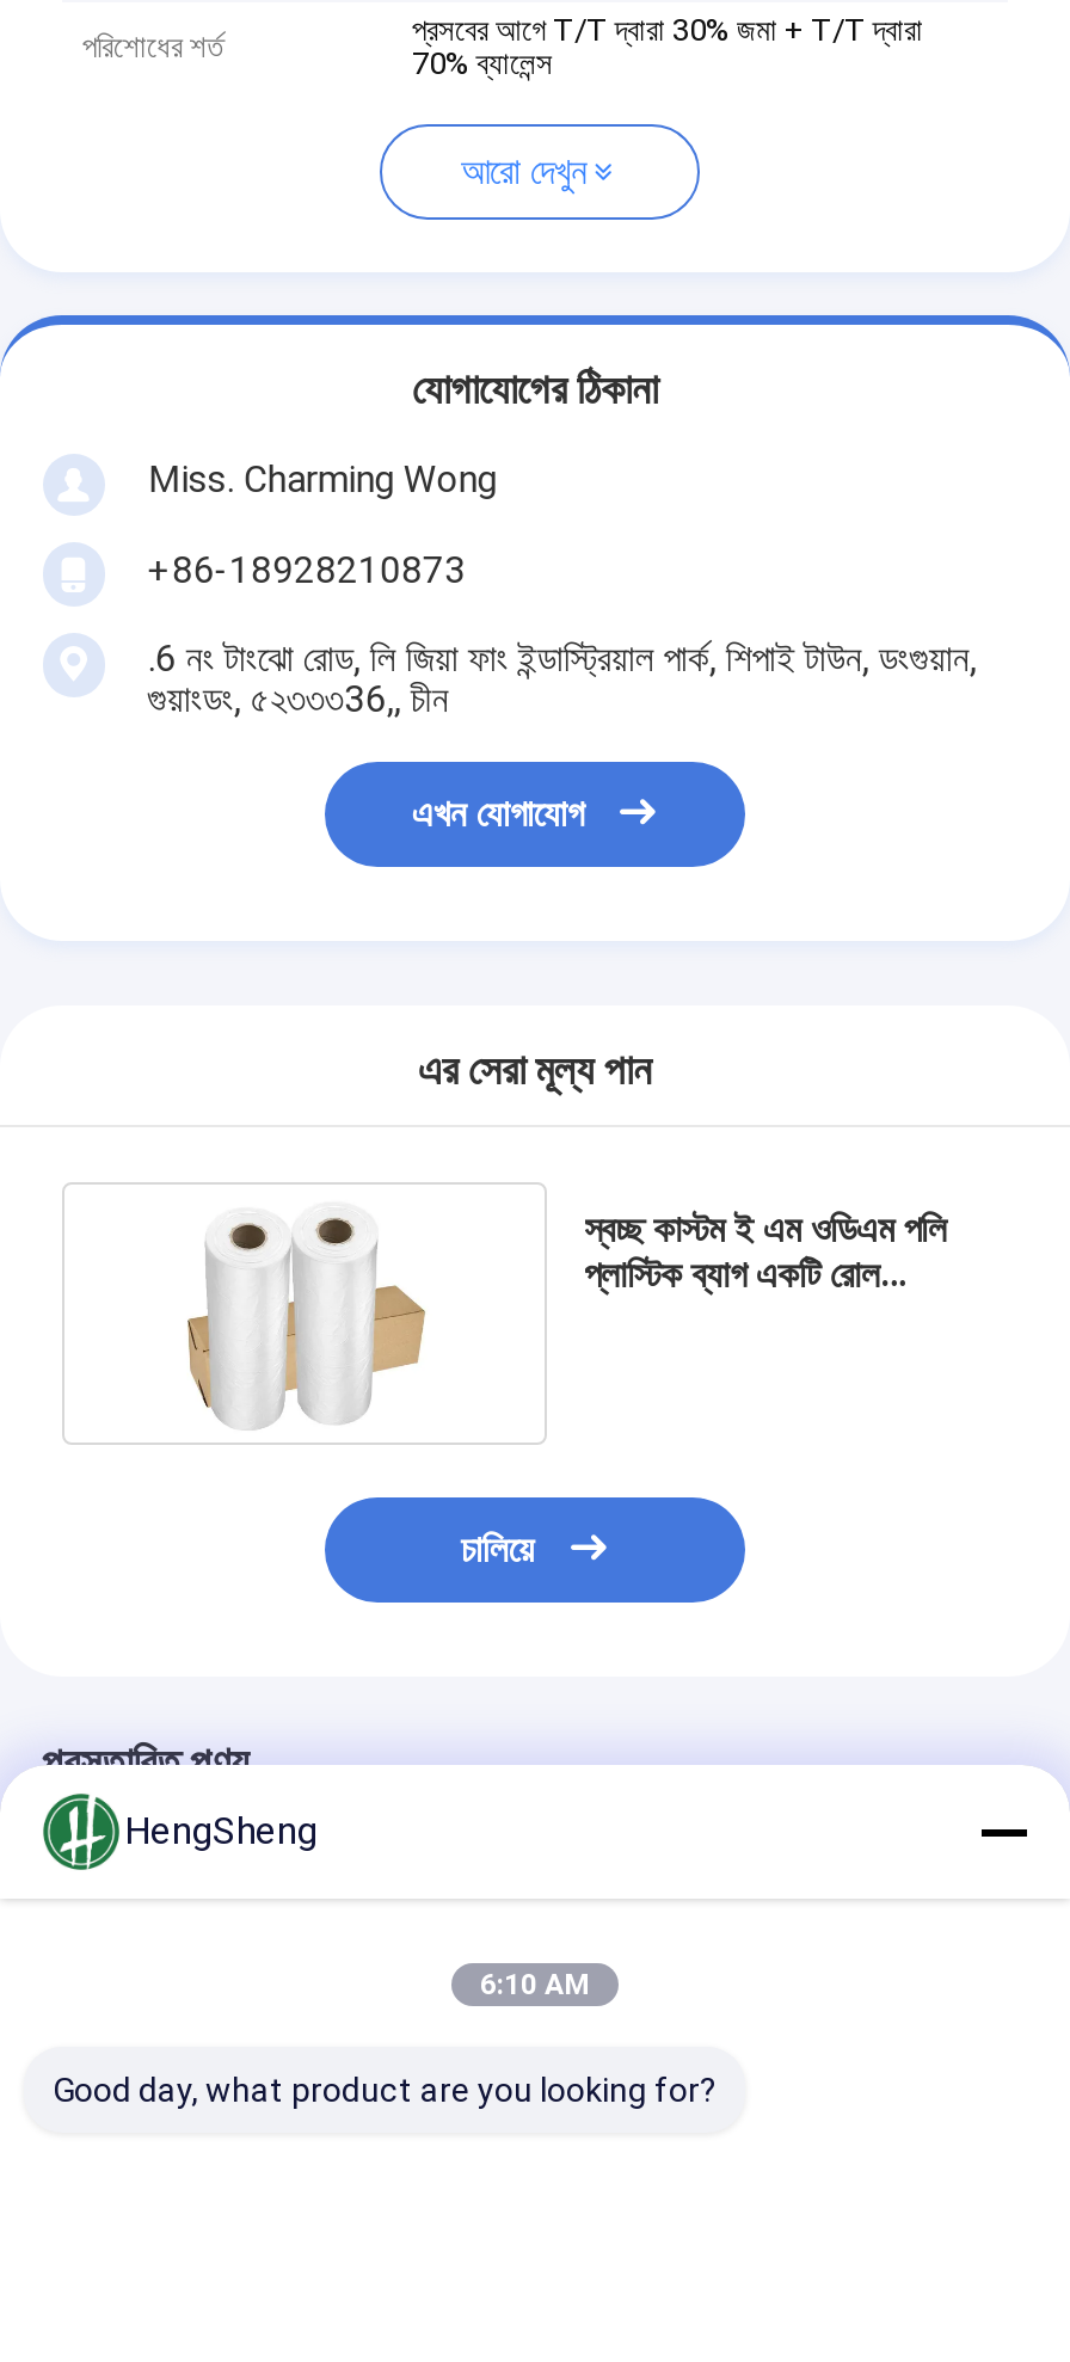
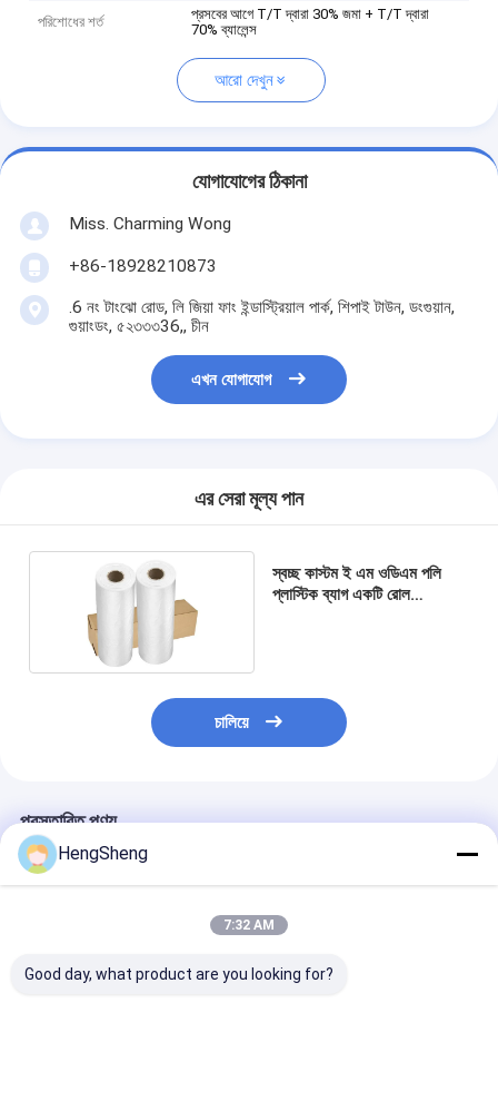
- [image]
+ [image]

- 6:10 AM
+ 7:32 AM
